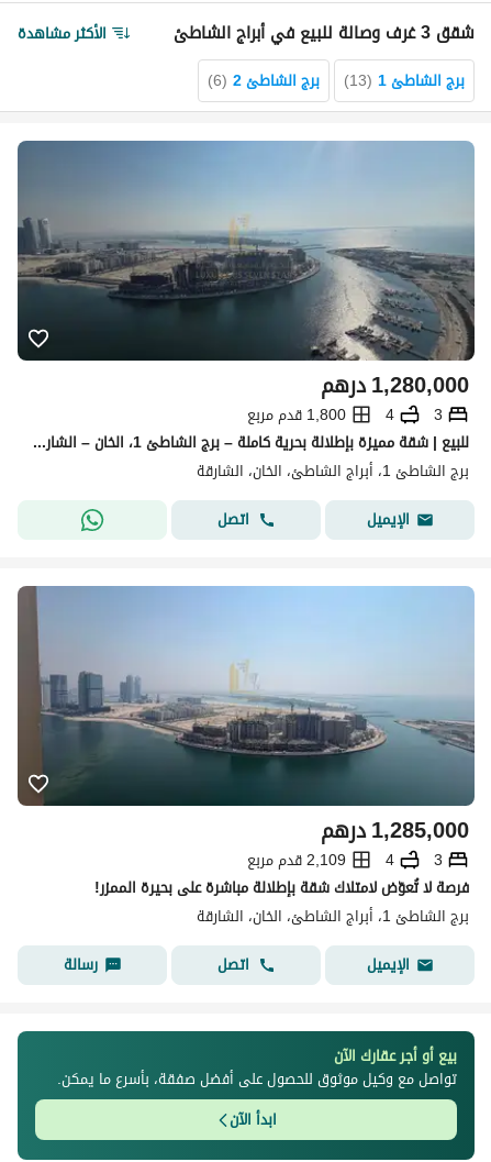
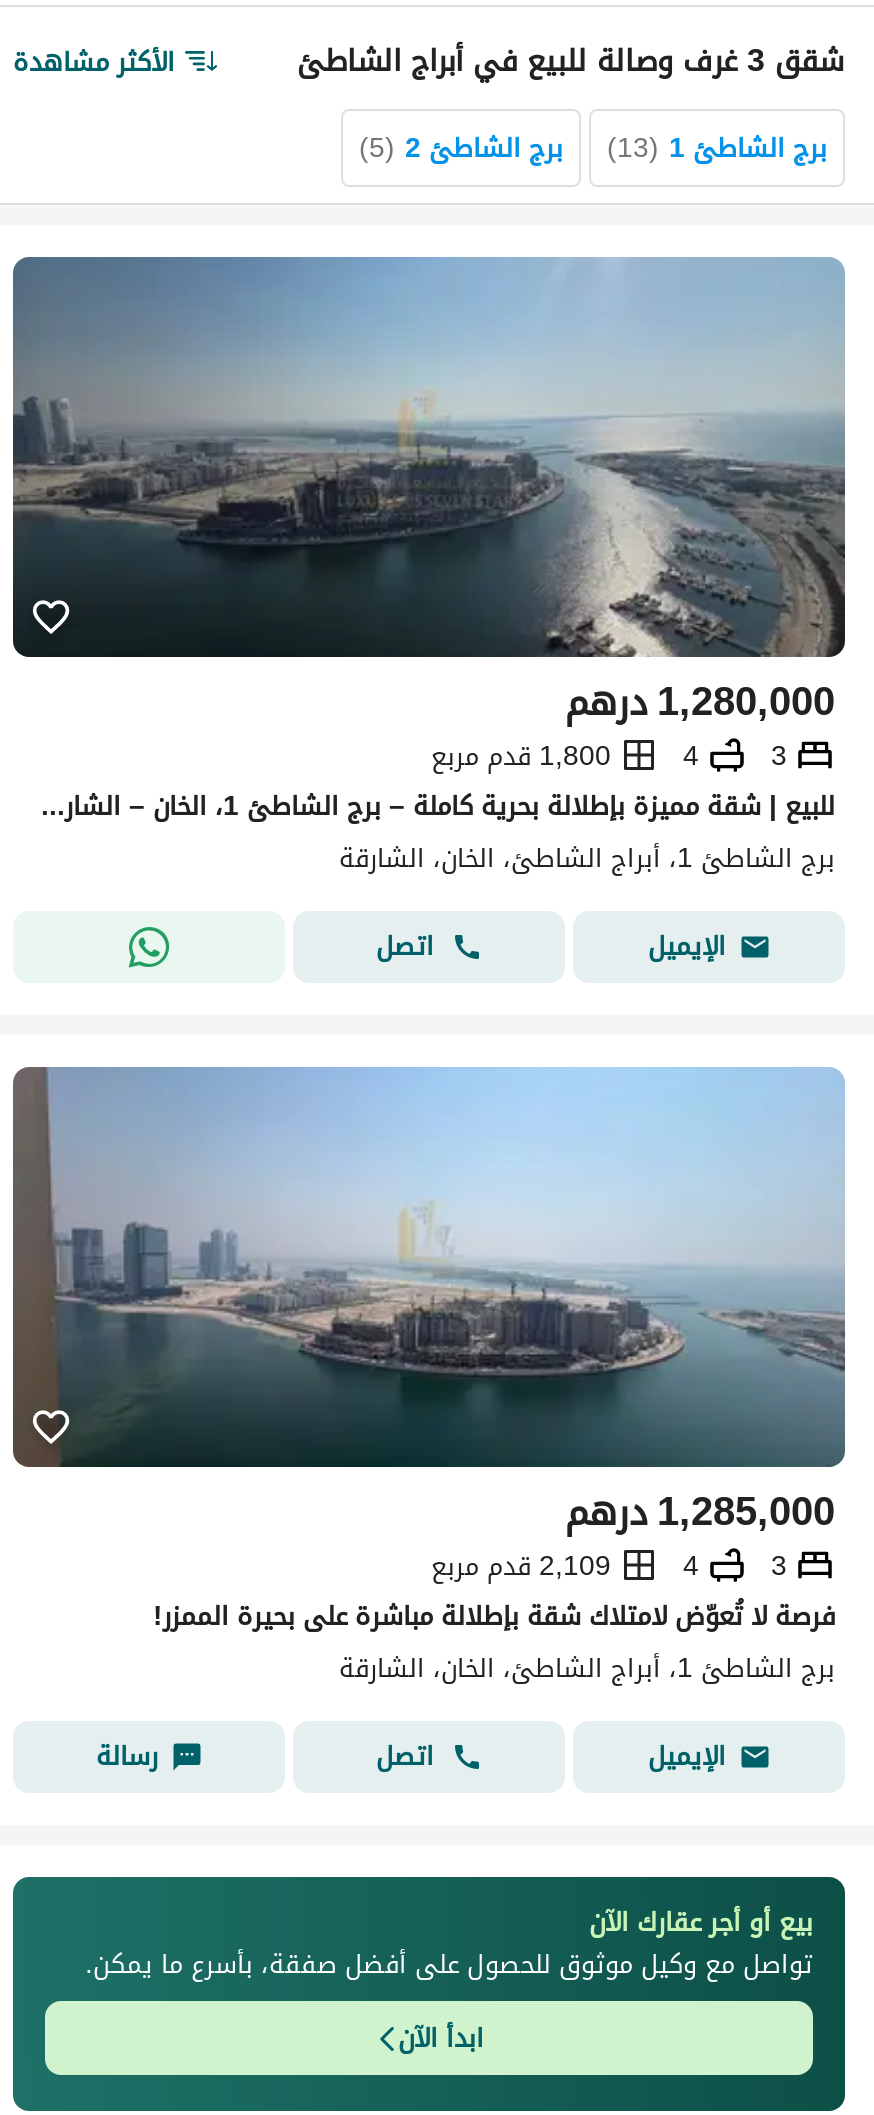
- برج الشاطئ 1 (13) برج الشاطئ 2 (6)
+ برج الشاطئ 1 (13) برج الشاطئ 2 (5)
